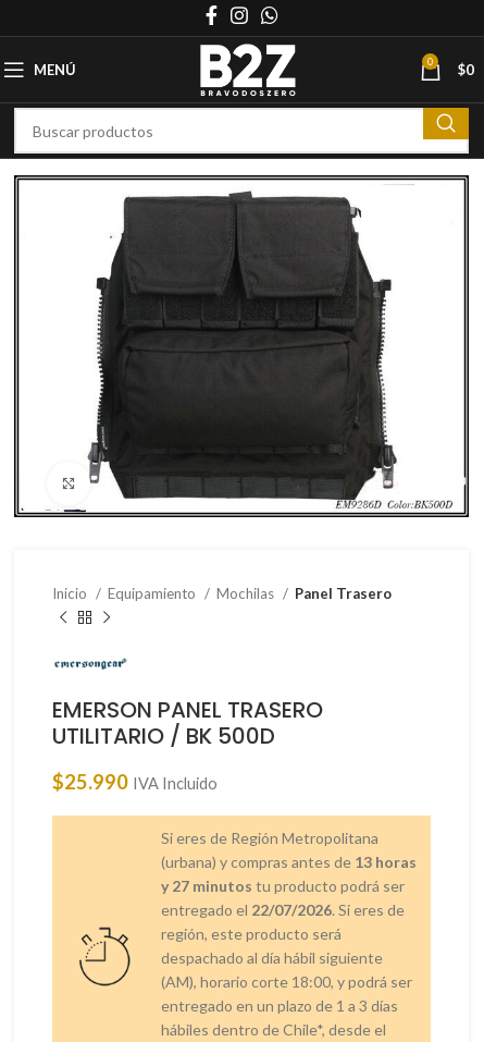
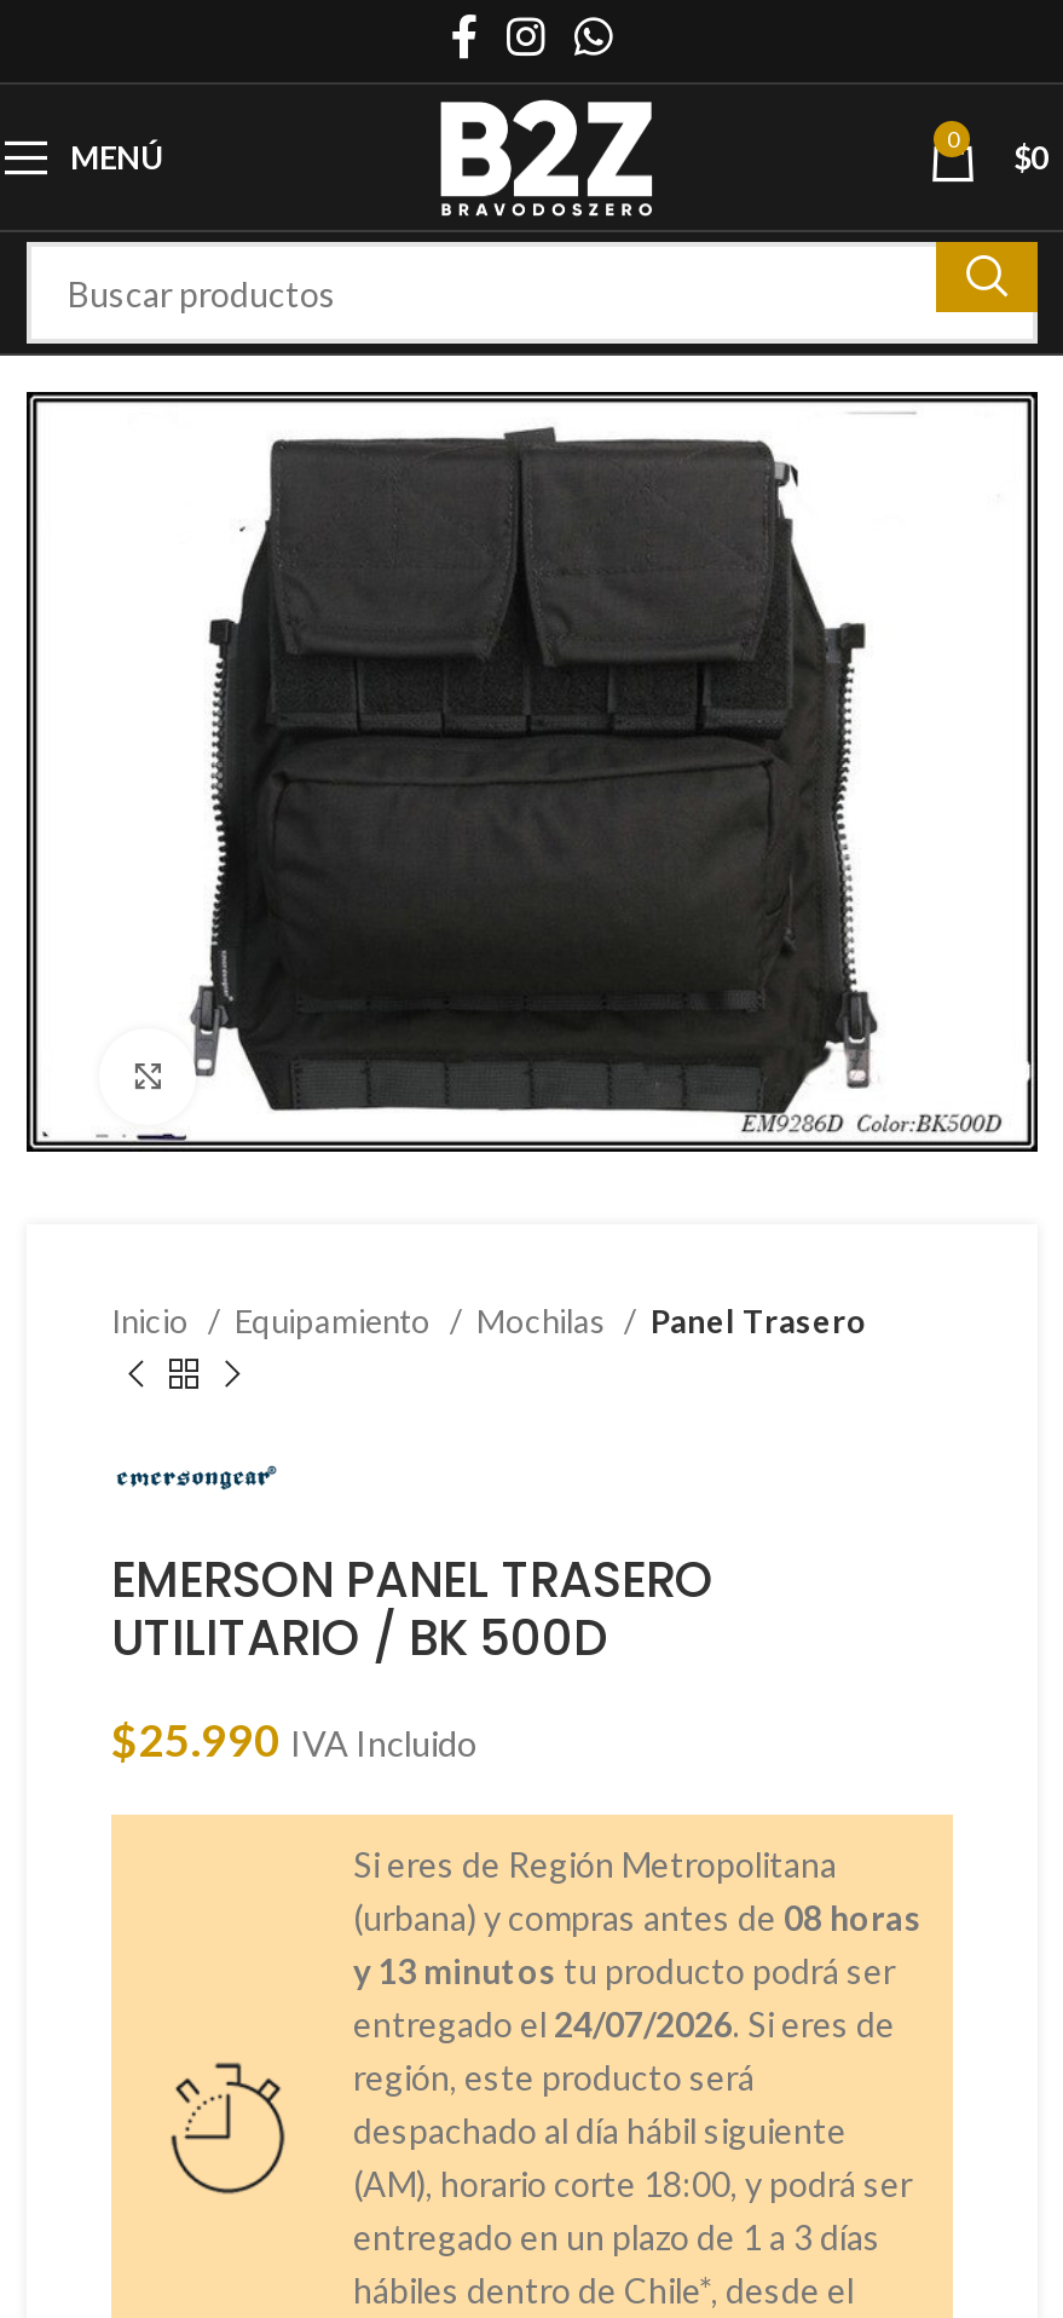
- (urbana) y compras antes de 13 horas
+ (urbana) y compras antes de 08 horas

- y 27 minutos tu producto podrá ser
+ y 13 minutos tu producto podrá ser

- entregado el 22/07/2026. Si eres de
+ entregado el 24/07/2026. Si eres de
